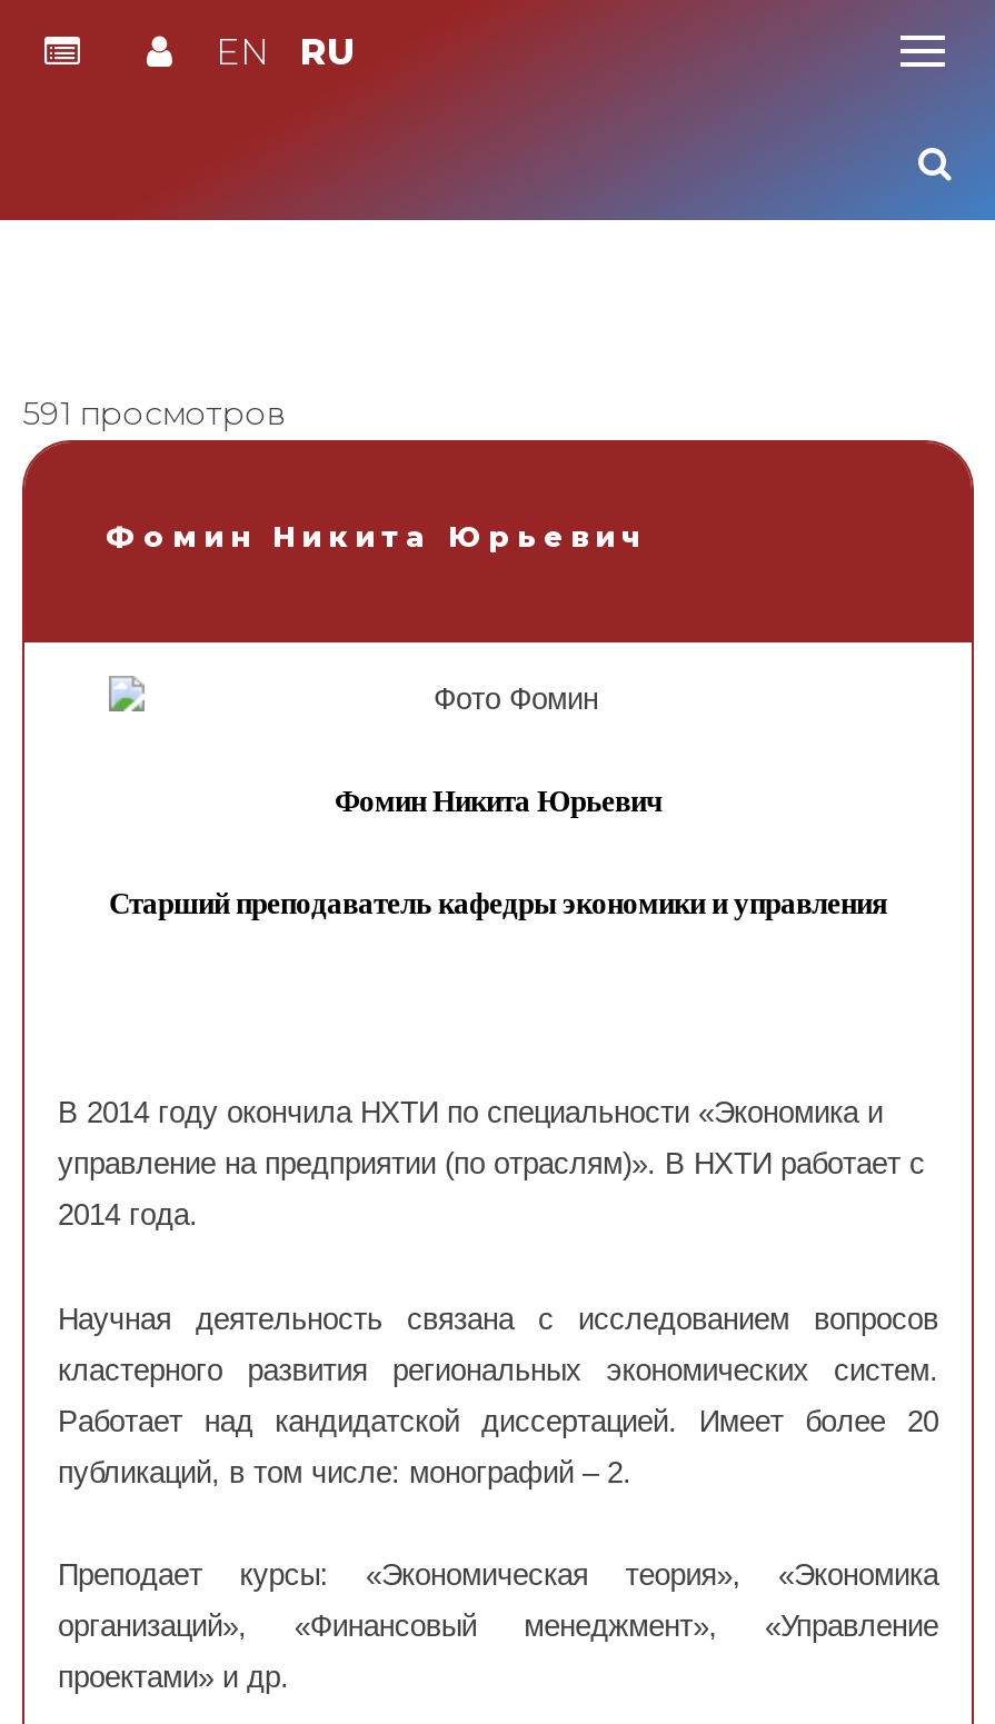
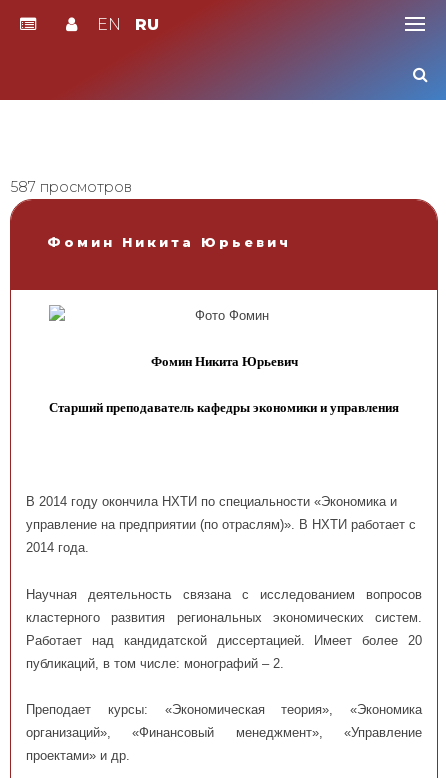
- 591 просмотров
+ 587 просмотров
